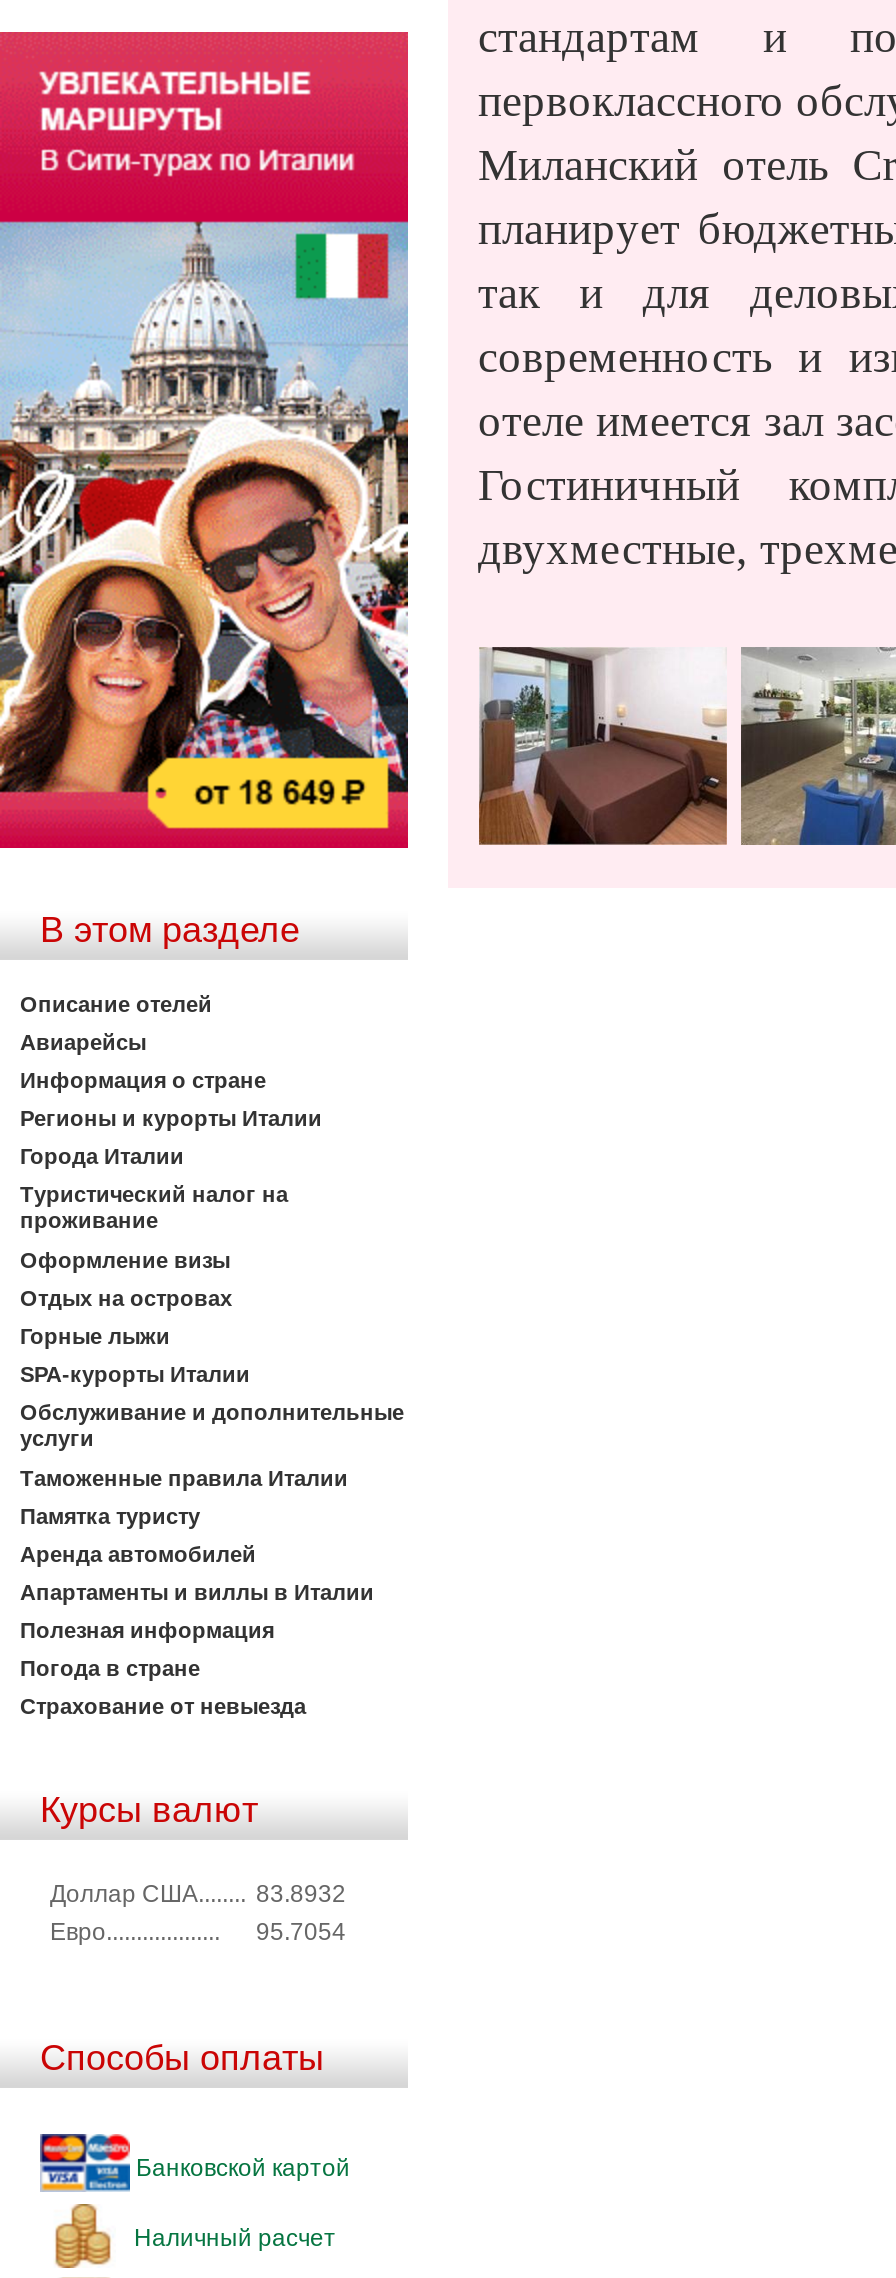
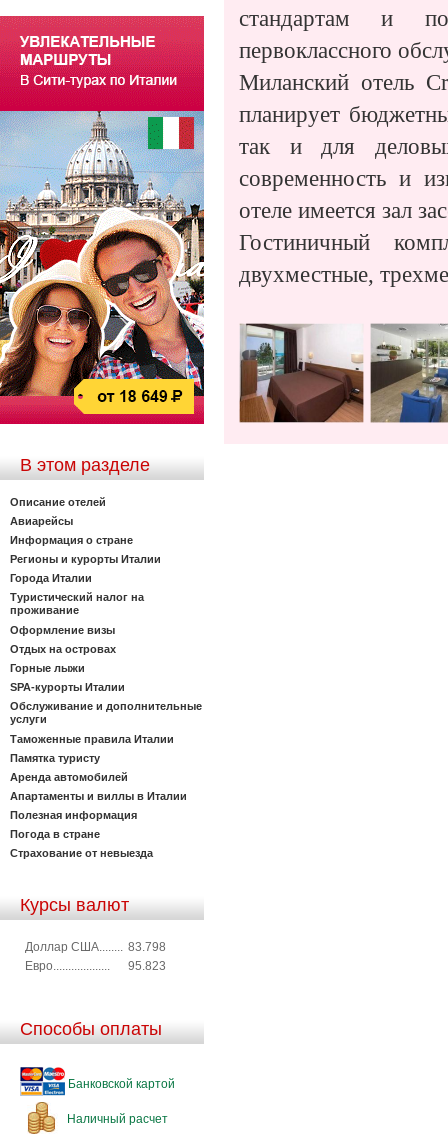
- Доллар США........ 83.8932
+ Доллар США........ 83.798

- Евро................... 95.7054
+ Евро................... 95.823
